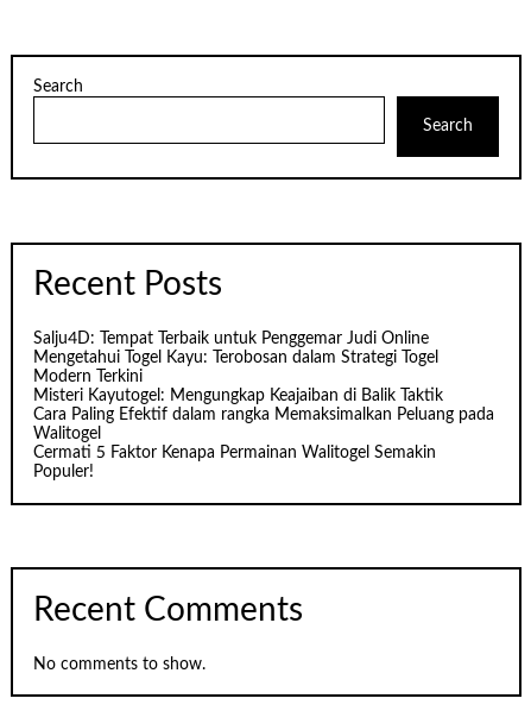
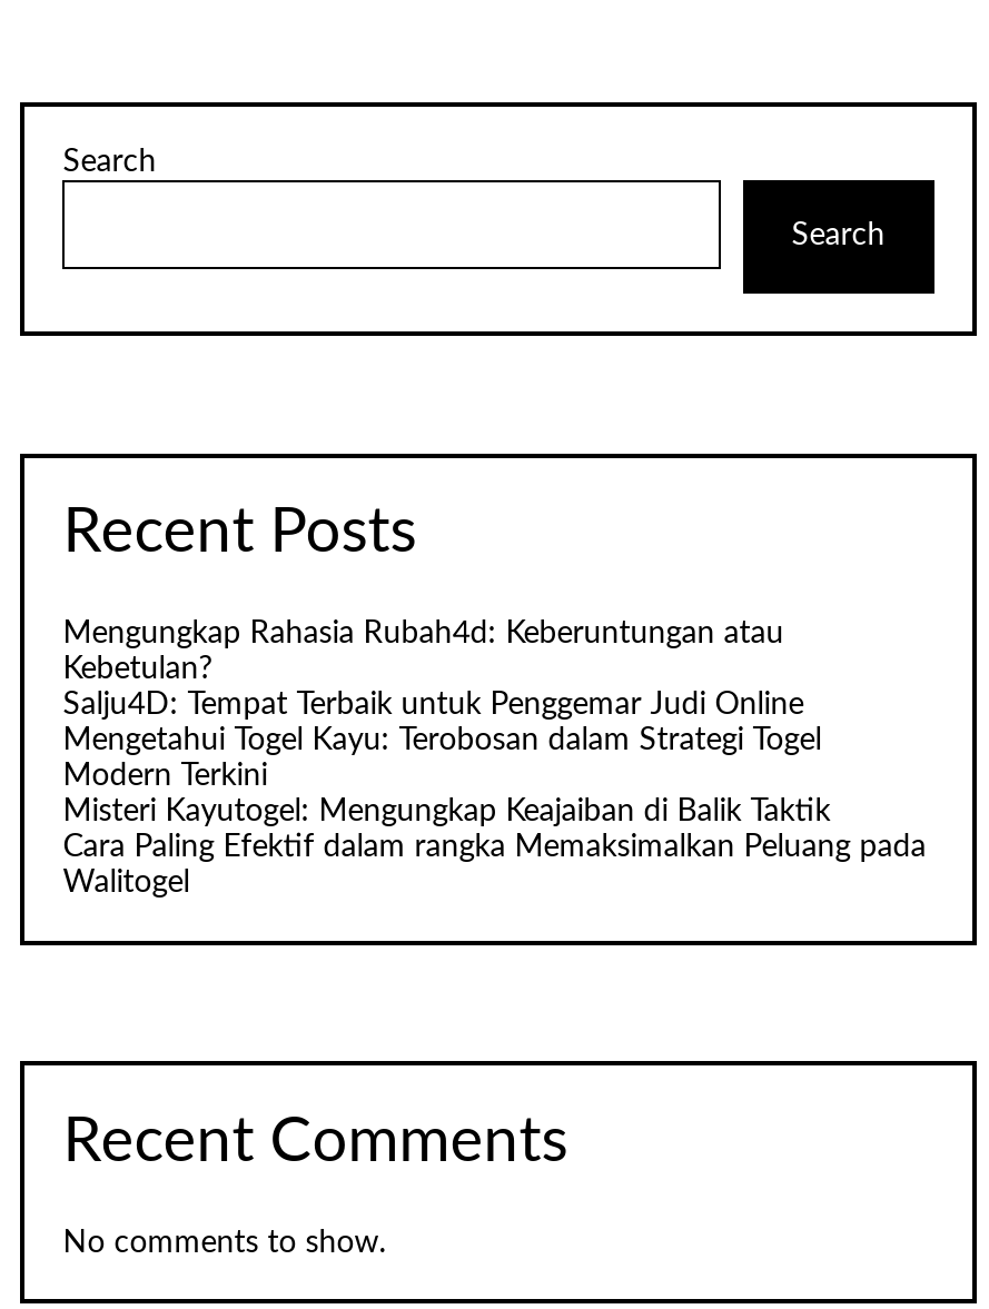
+ Mengungkap Rahasia Rubah4d: Keberuntungan atau
+ Kebetulan?

moved down: Salju4D: Tempat Terbaik untuk Penggemar Judi Online | Mengetahui Togel Kayu: Terobosan dalam Strategi Togel | Modern Terkini | Misteri Kayutogel: Mengungkap Keajaiban di Balik Taktik | Cara Paling Efektif dalam rangka Memaksimalkan Peluang pada | Walitogel

- Cermati 5 Faktor Kenapa Permainan Walitogel Semakin
- Populer!
